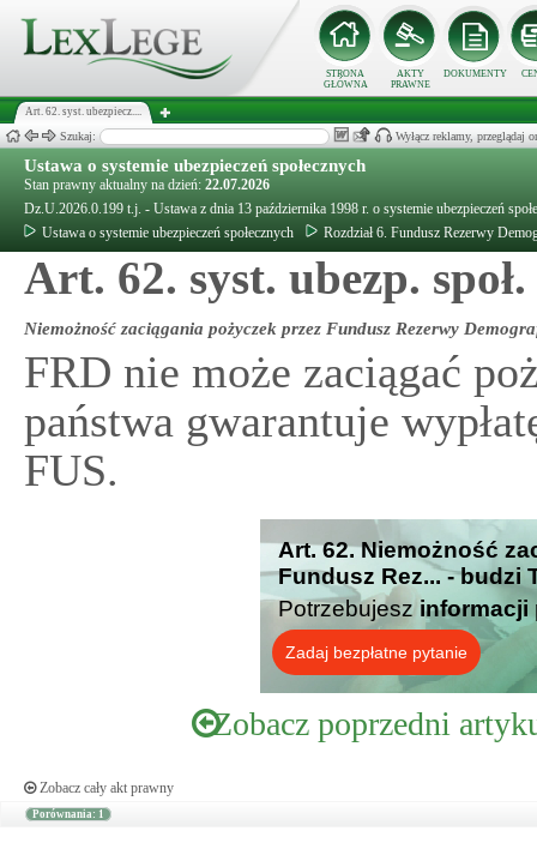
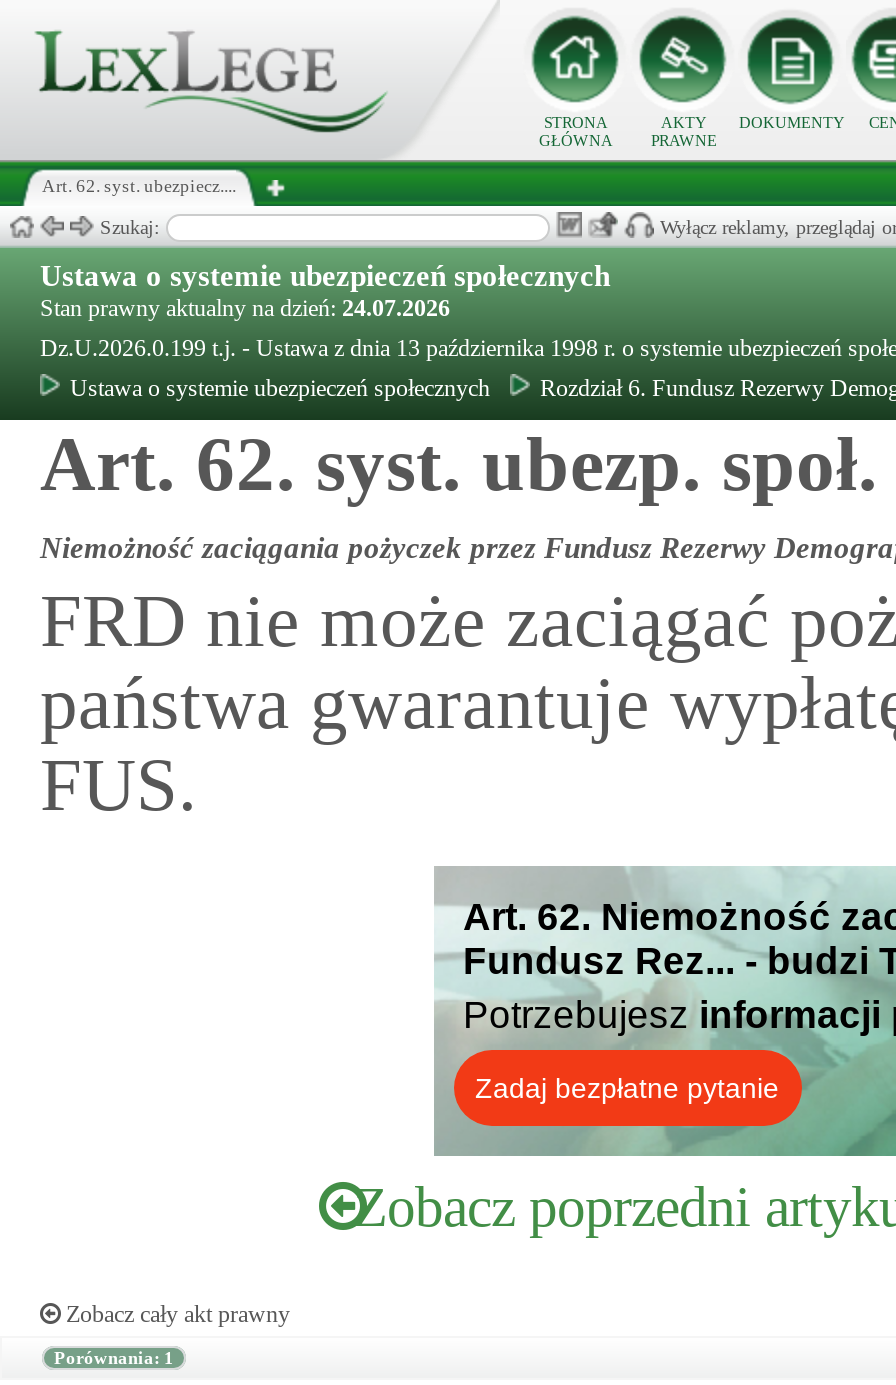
- Stan prawny aktualny na dzień: 22.07.2026
+ Stan prawny aktualny na dzień: 24.07.2026
